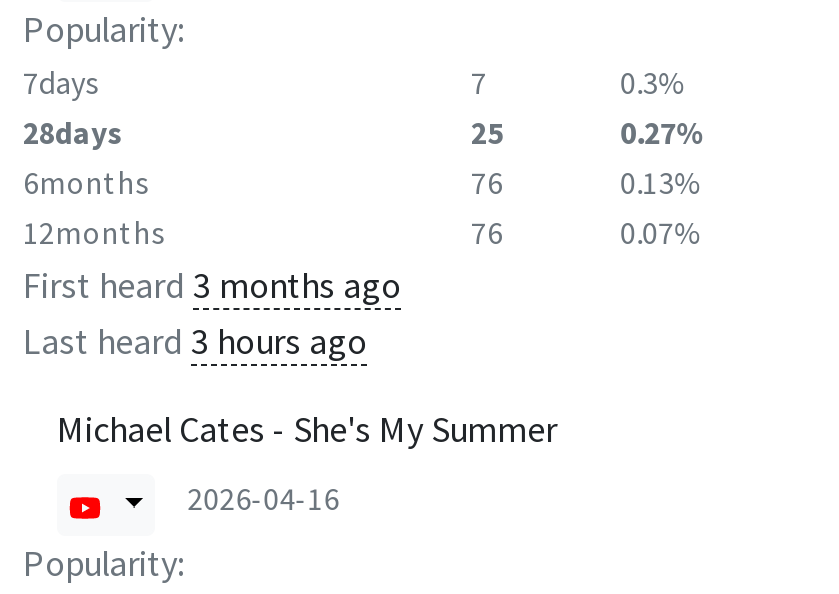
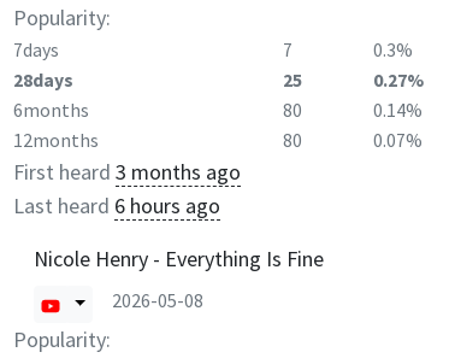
- 76
+ 80

- 0.13%
+ 0.14%

- 76
+ 80

- Last heard 3 hours ago
+ Last heard 6 hours ago

- Michael Cates - She's My Summer
+ Nicole Henry - Everything Is Fine

- 2026-04-16
+ 2026-05-08
